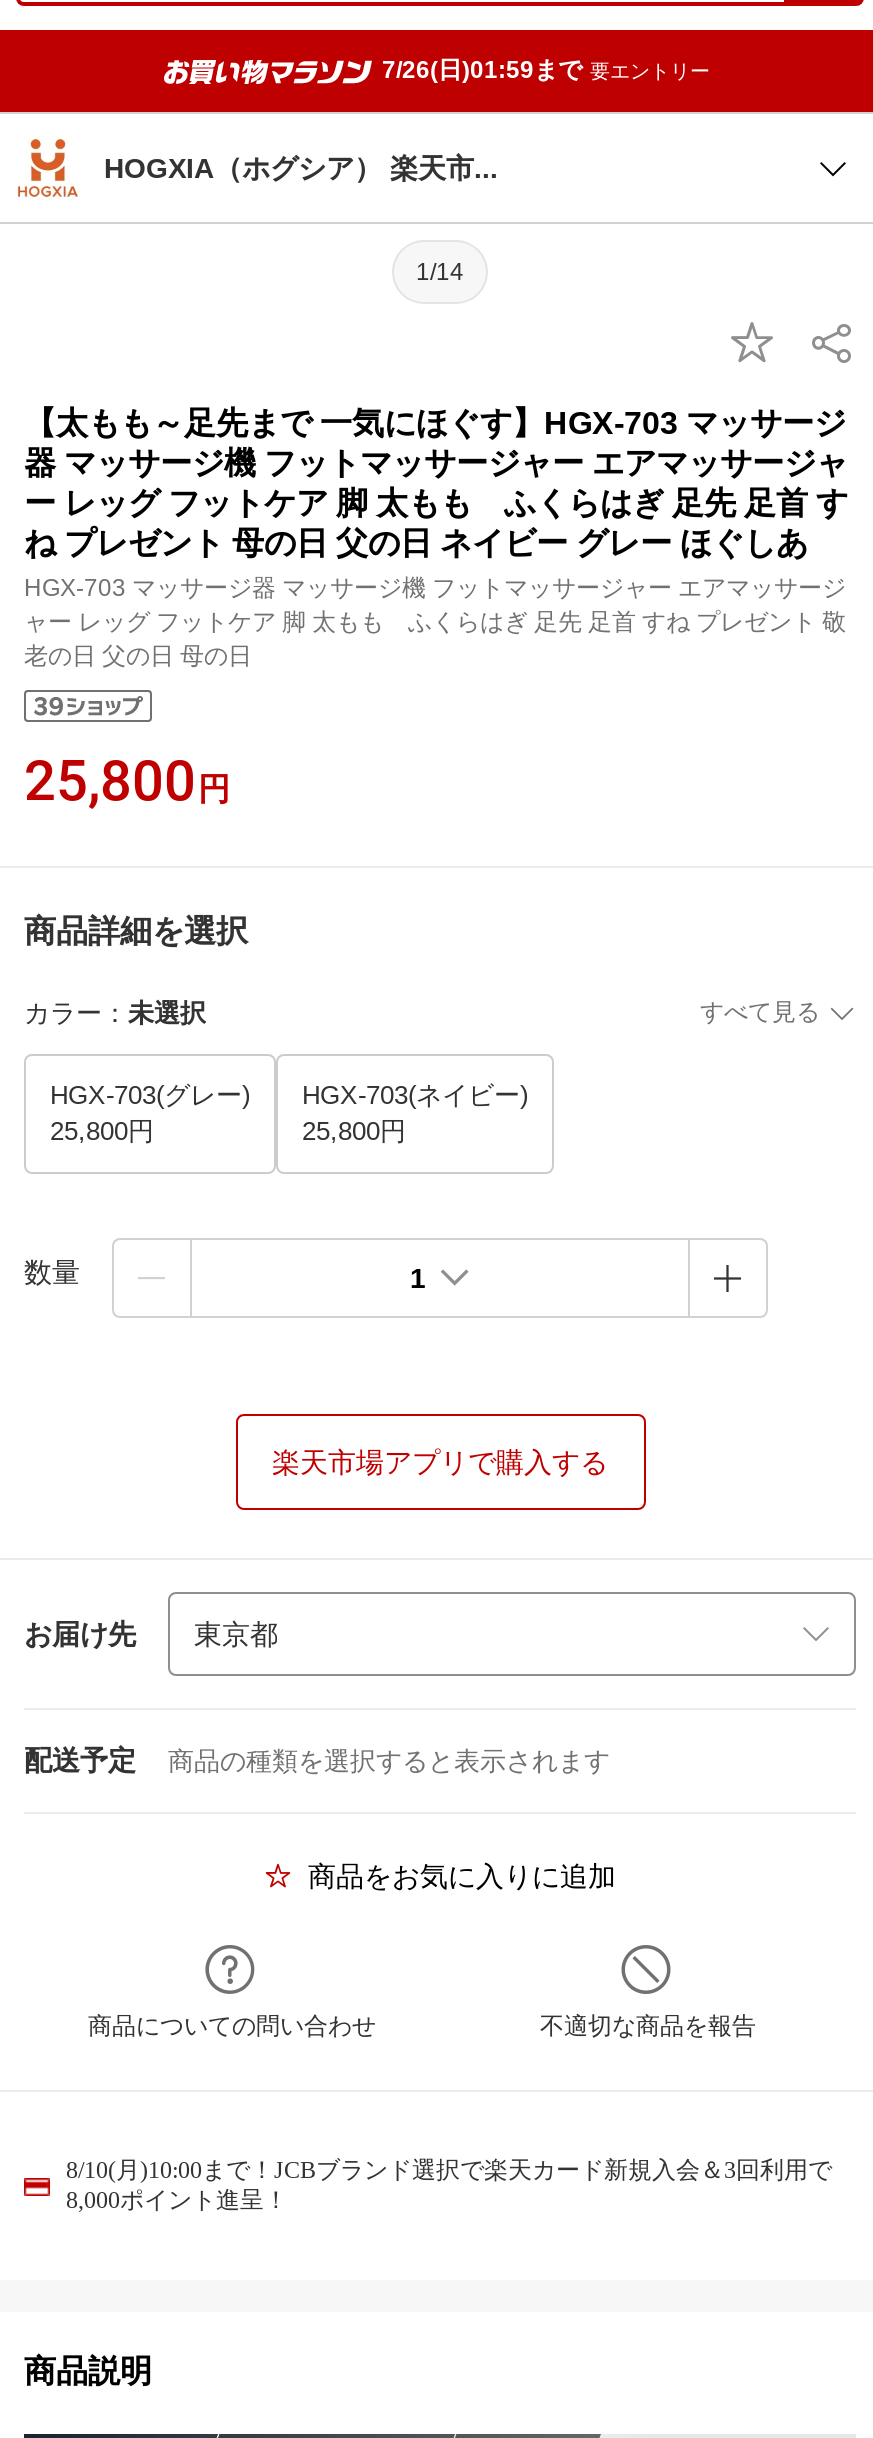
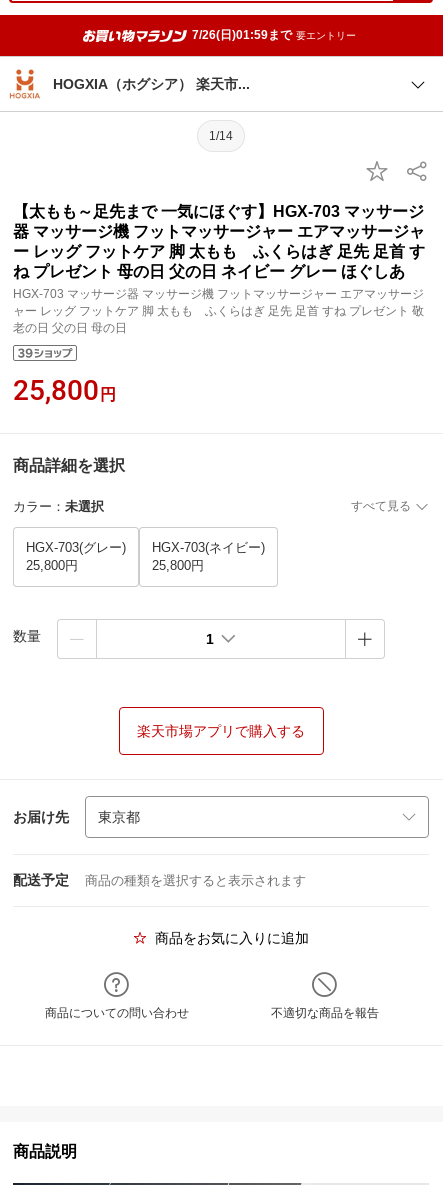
- 8/10(月)10:00まで！JCBブランド選択で楽天カード新規入会＆3回利用で
- 8,000ポイント進呈！
